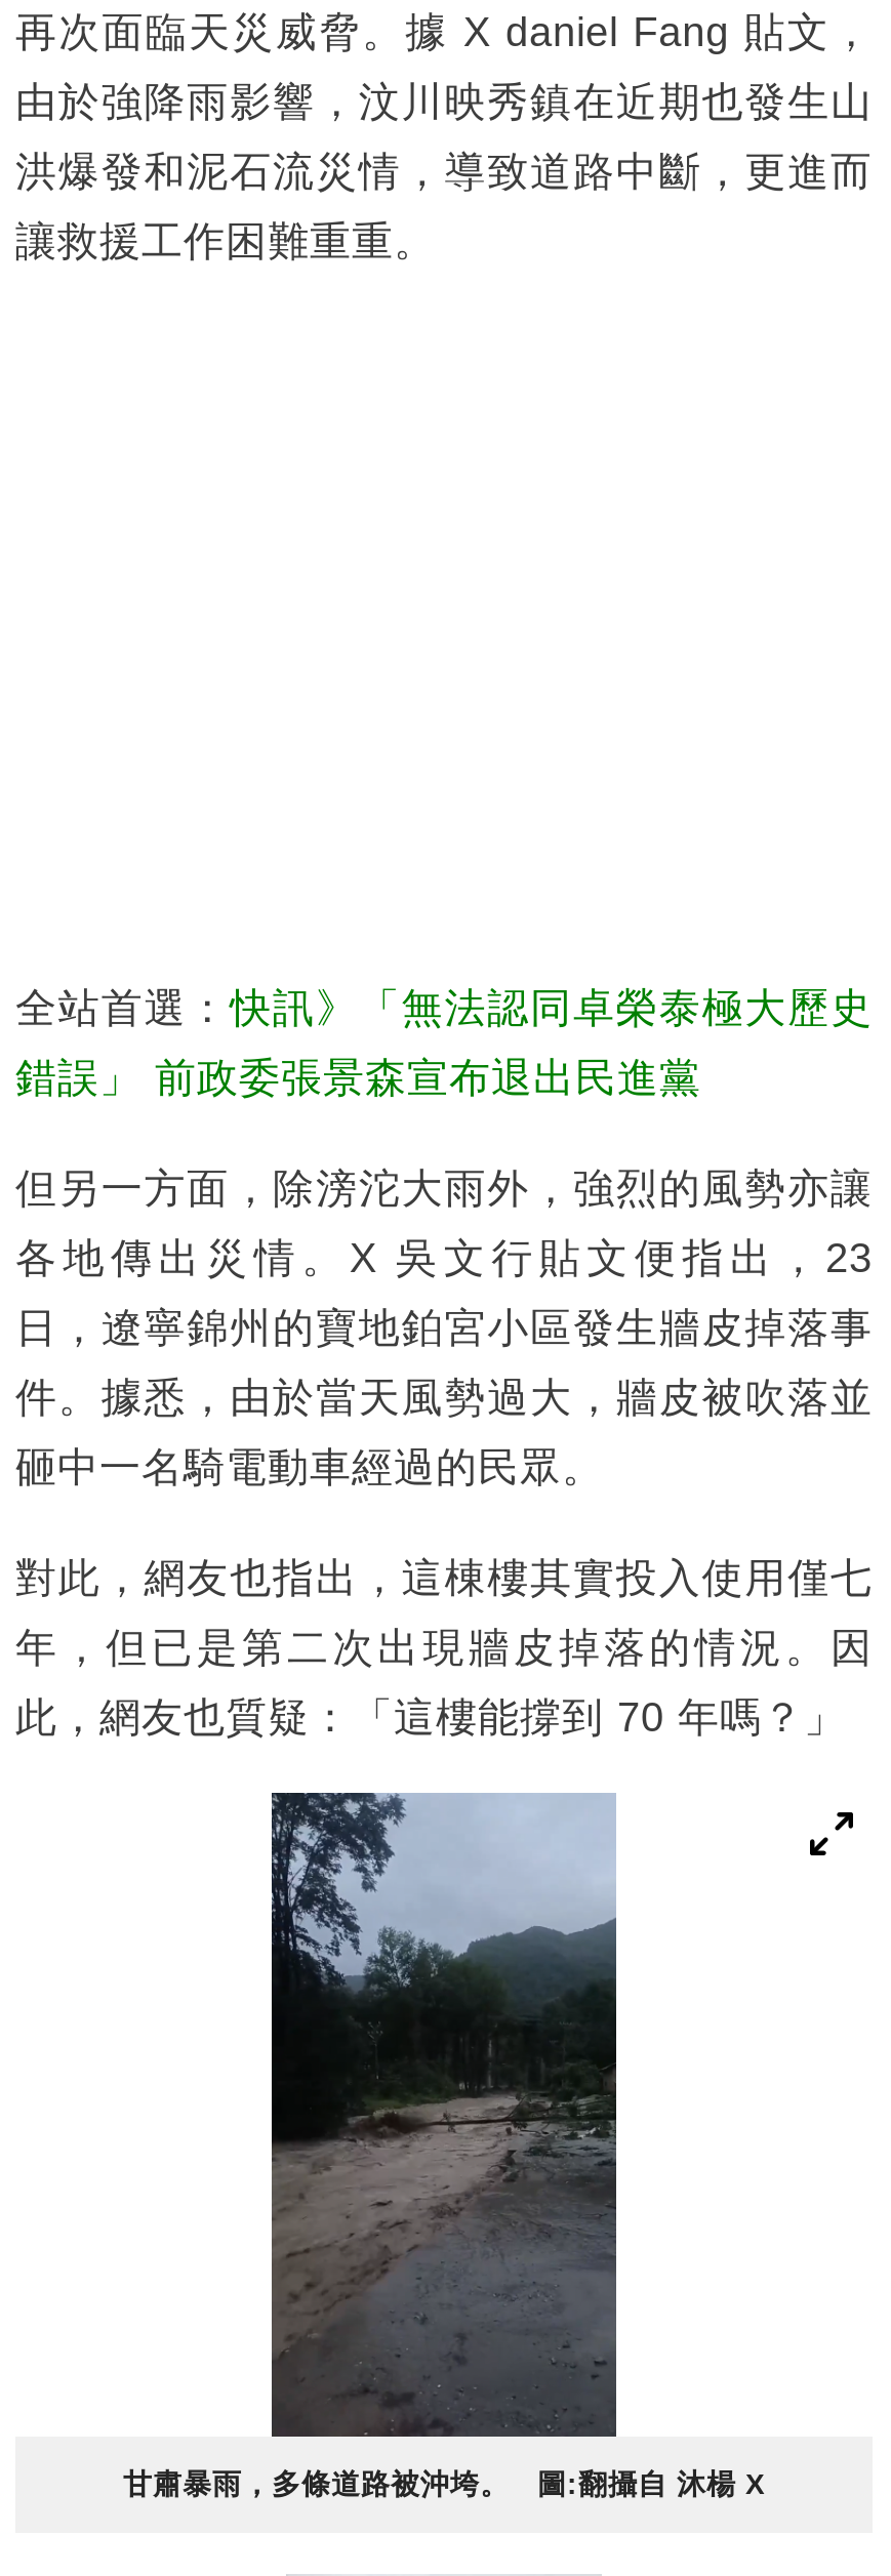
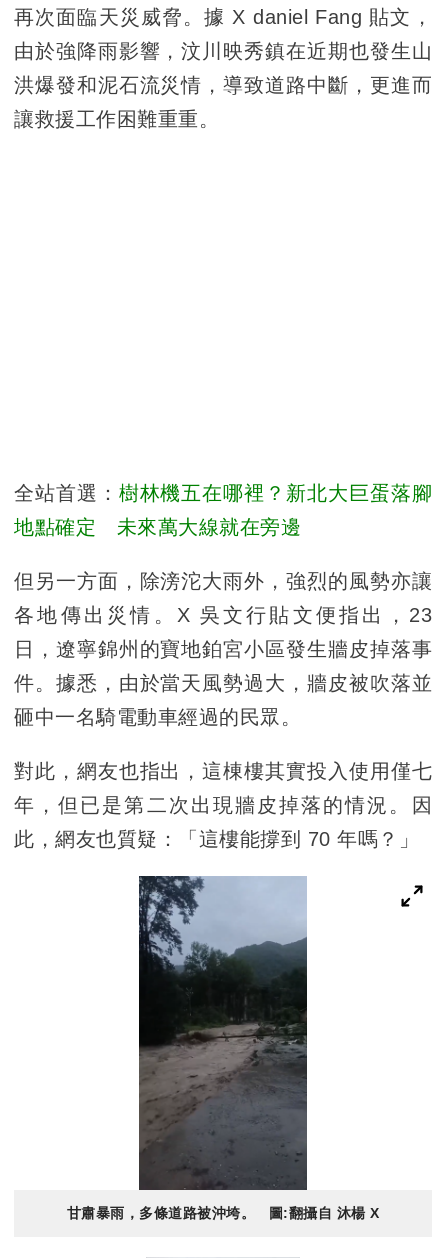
- 全站首選：快訊》「無法認同卓榮泰極大歷史
+ 全站首選：樹林機五在哪裡？新北大巨蛋落腳

- 錯誤」 前政委張景森宣布退出民進黨
+ 地點確定 未來萬大線就在旁邊
